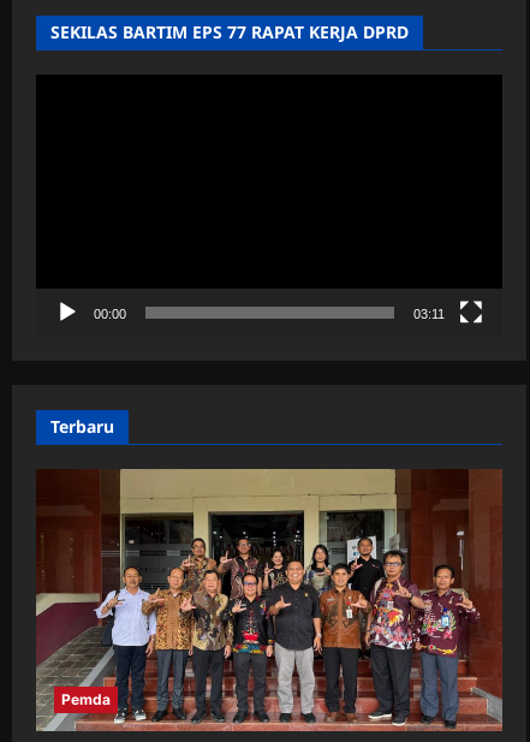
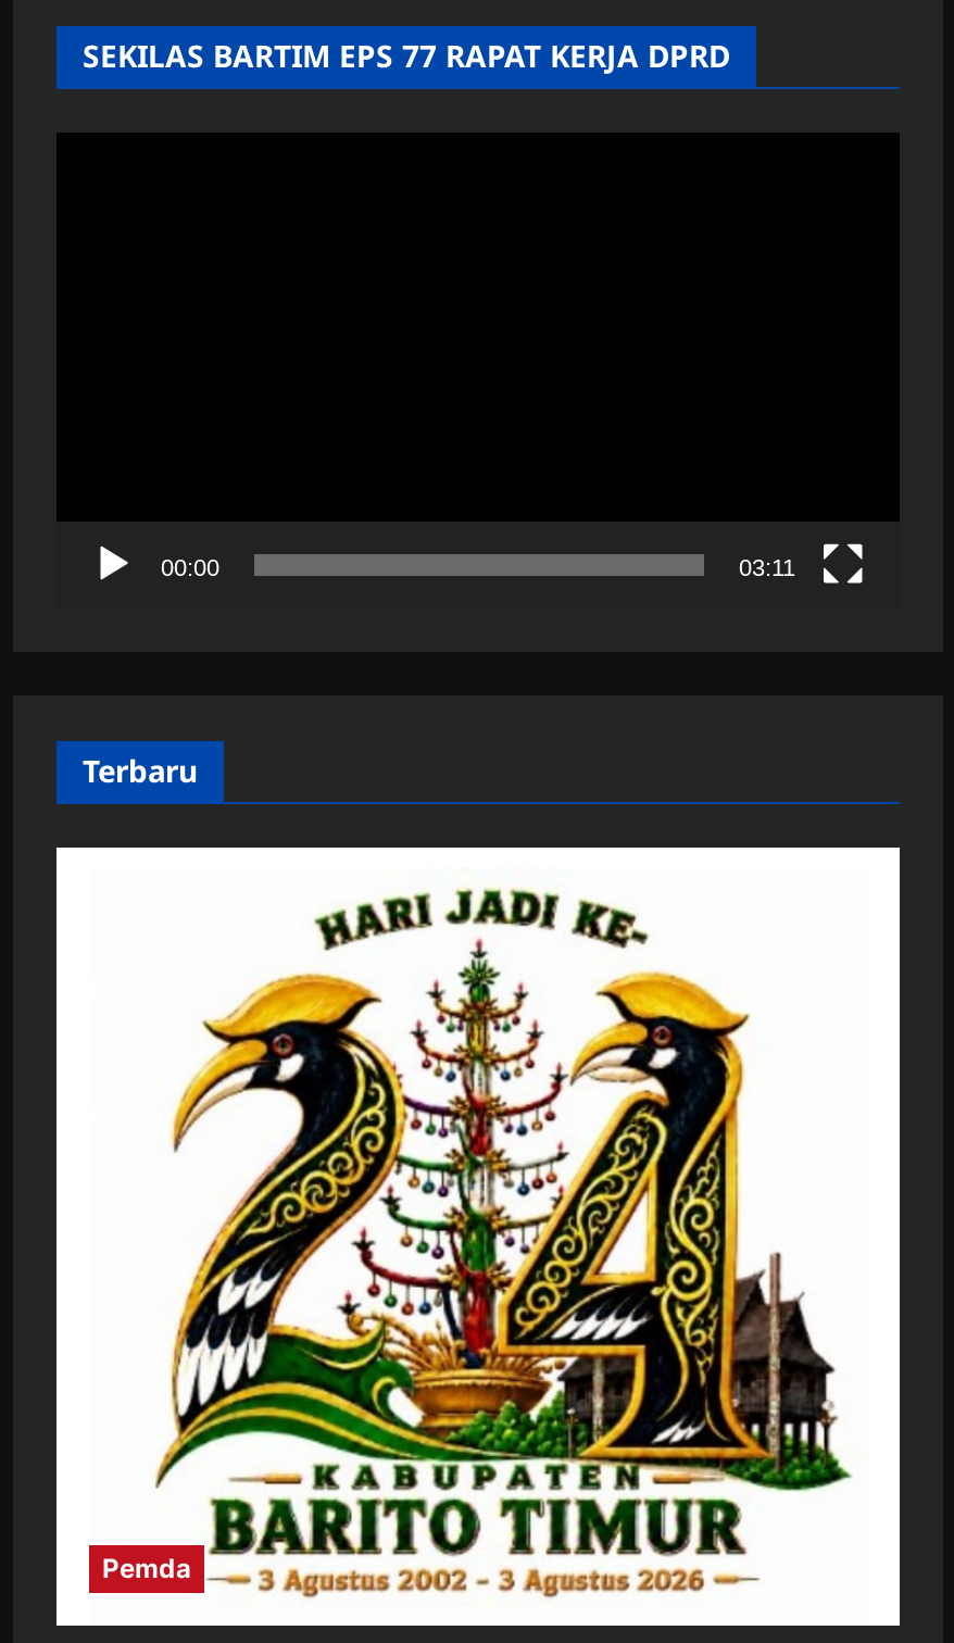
- [image]
+ [image]
